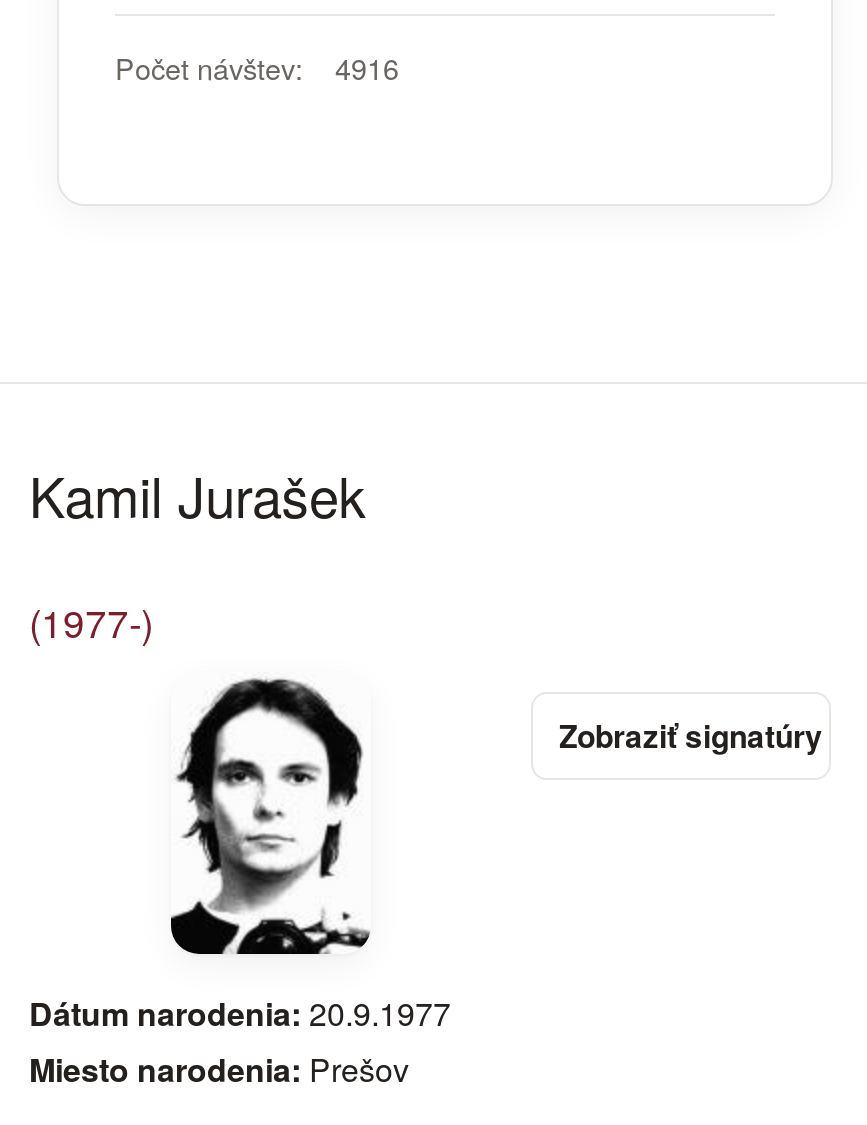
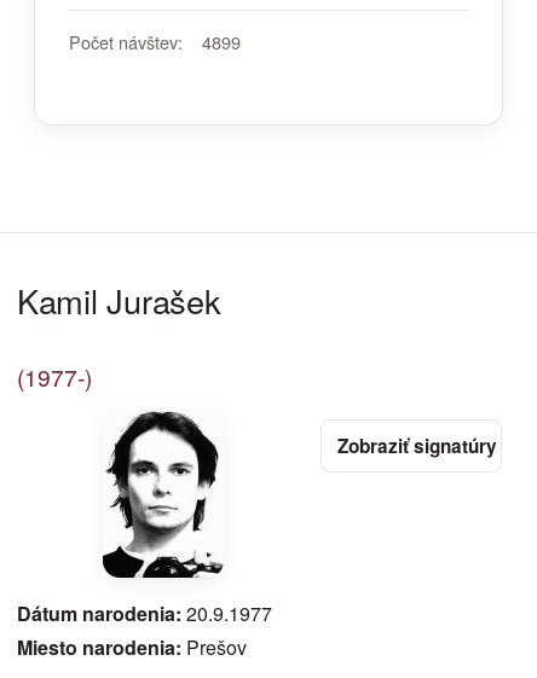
- Počet návštev: 4916
+ Počet návštev: 4899
